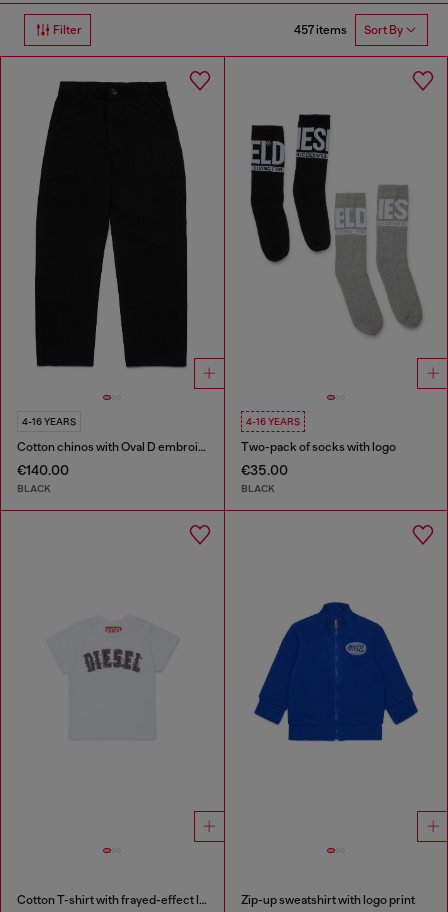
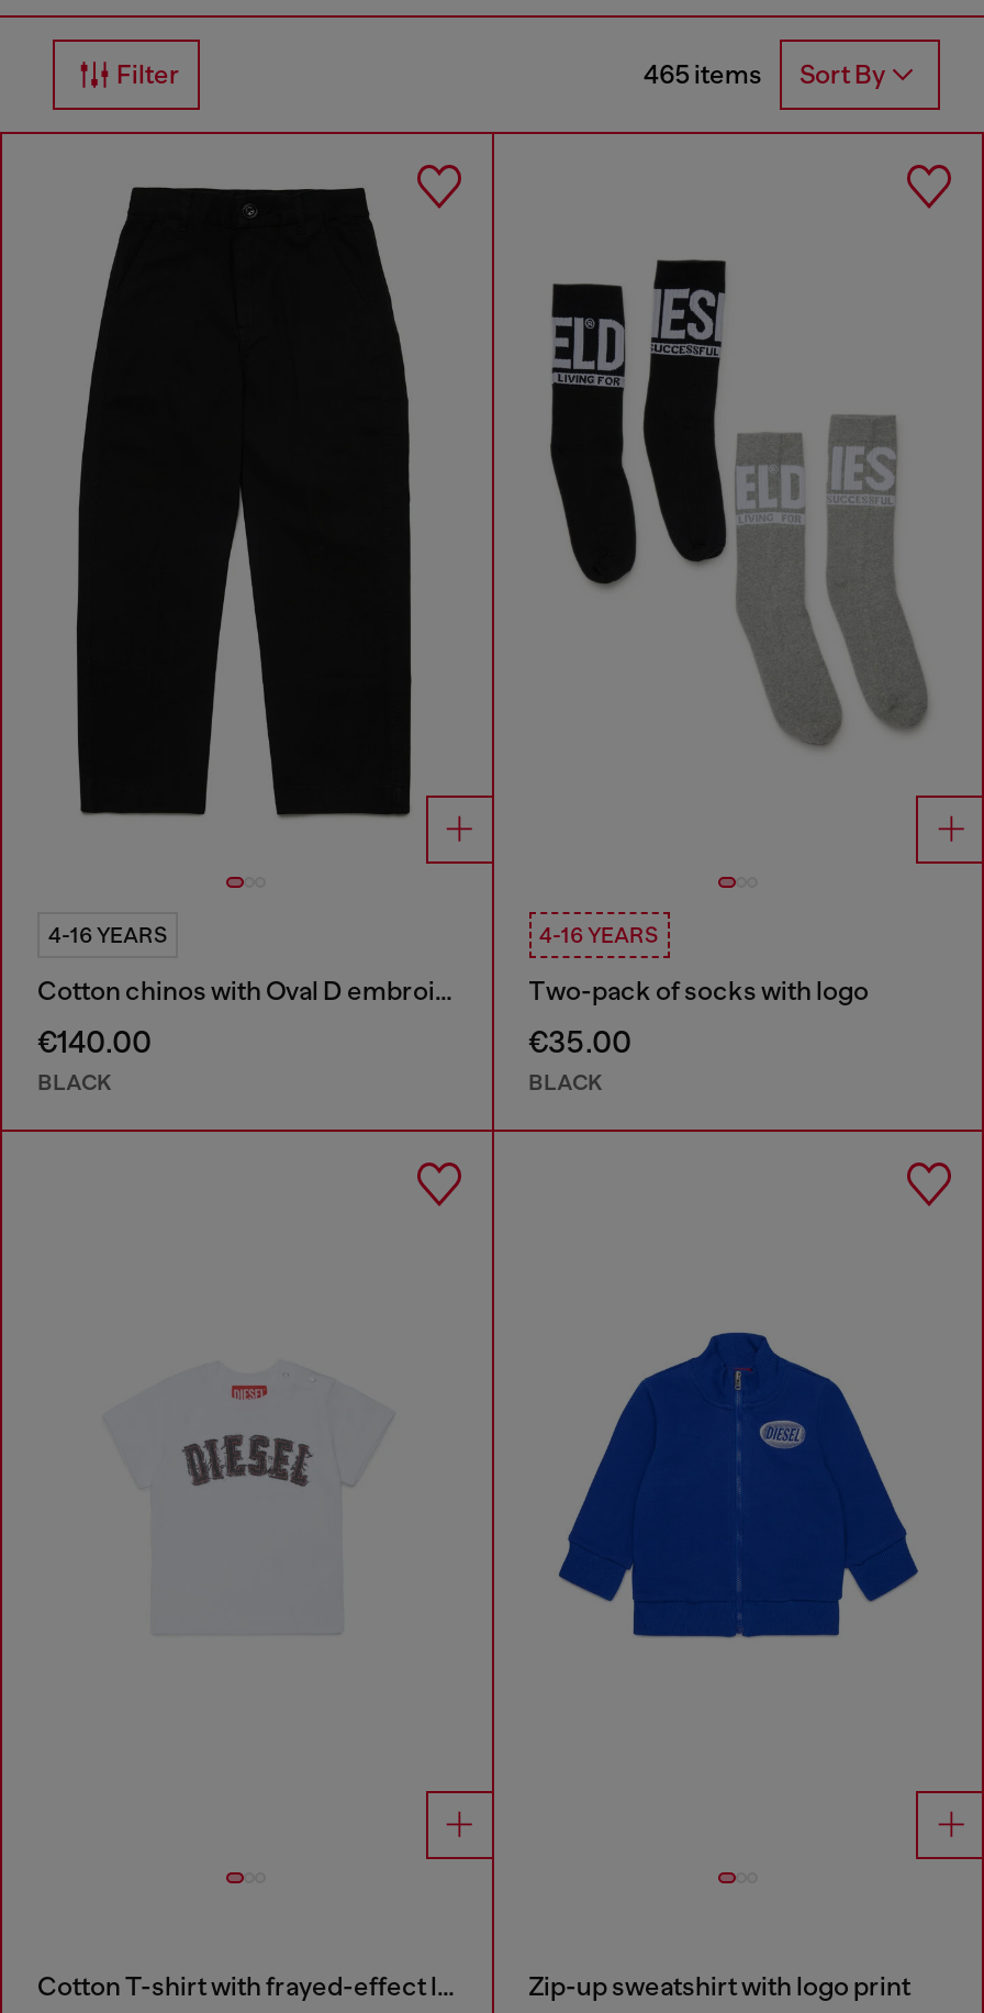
- 457 items Sort By
+ 465 items Sort By
